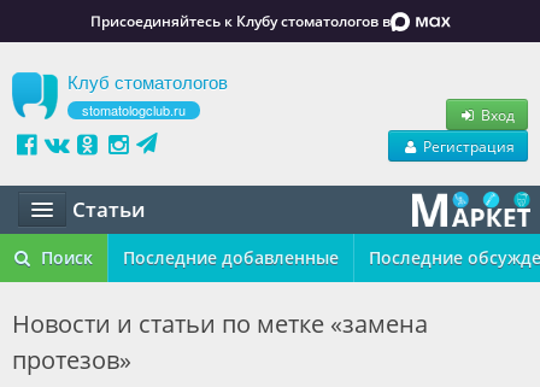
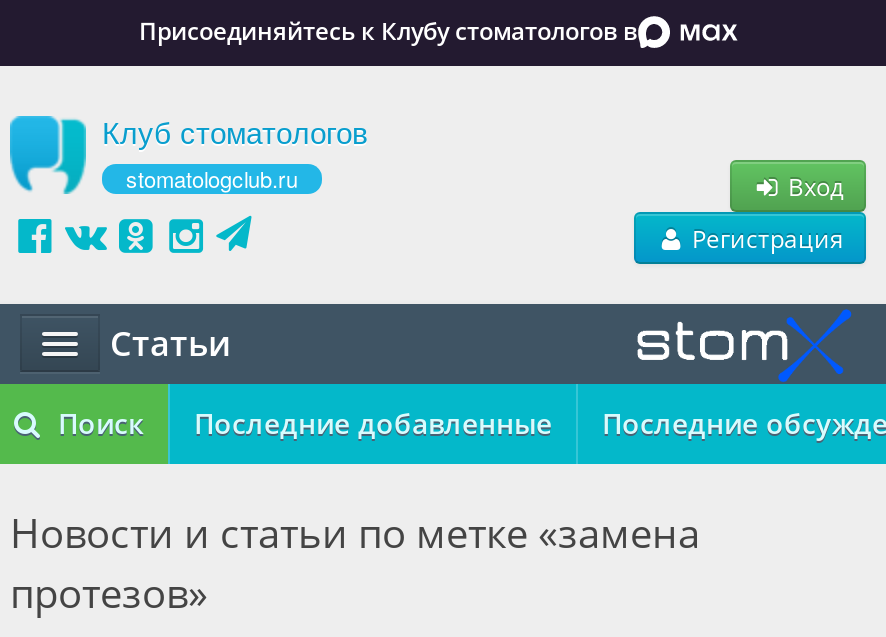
- [image]
+ [image]
